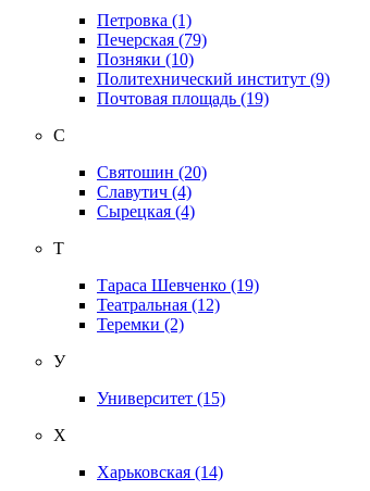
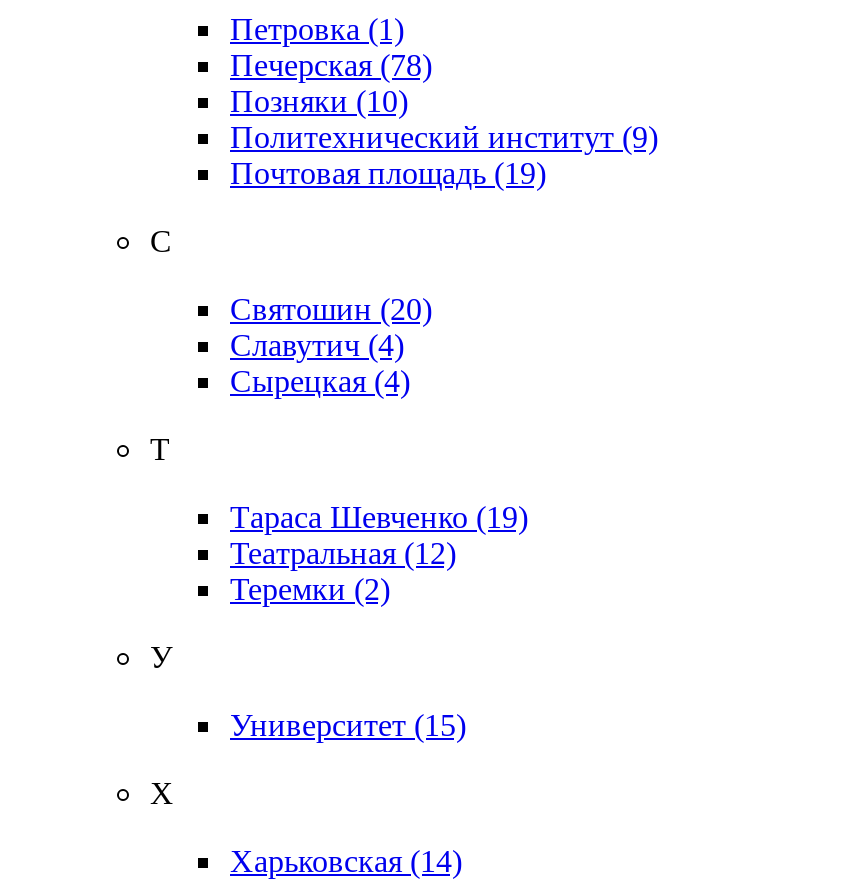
- Печерская(79)
+ Печерская(78)
